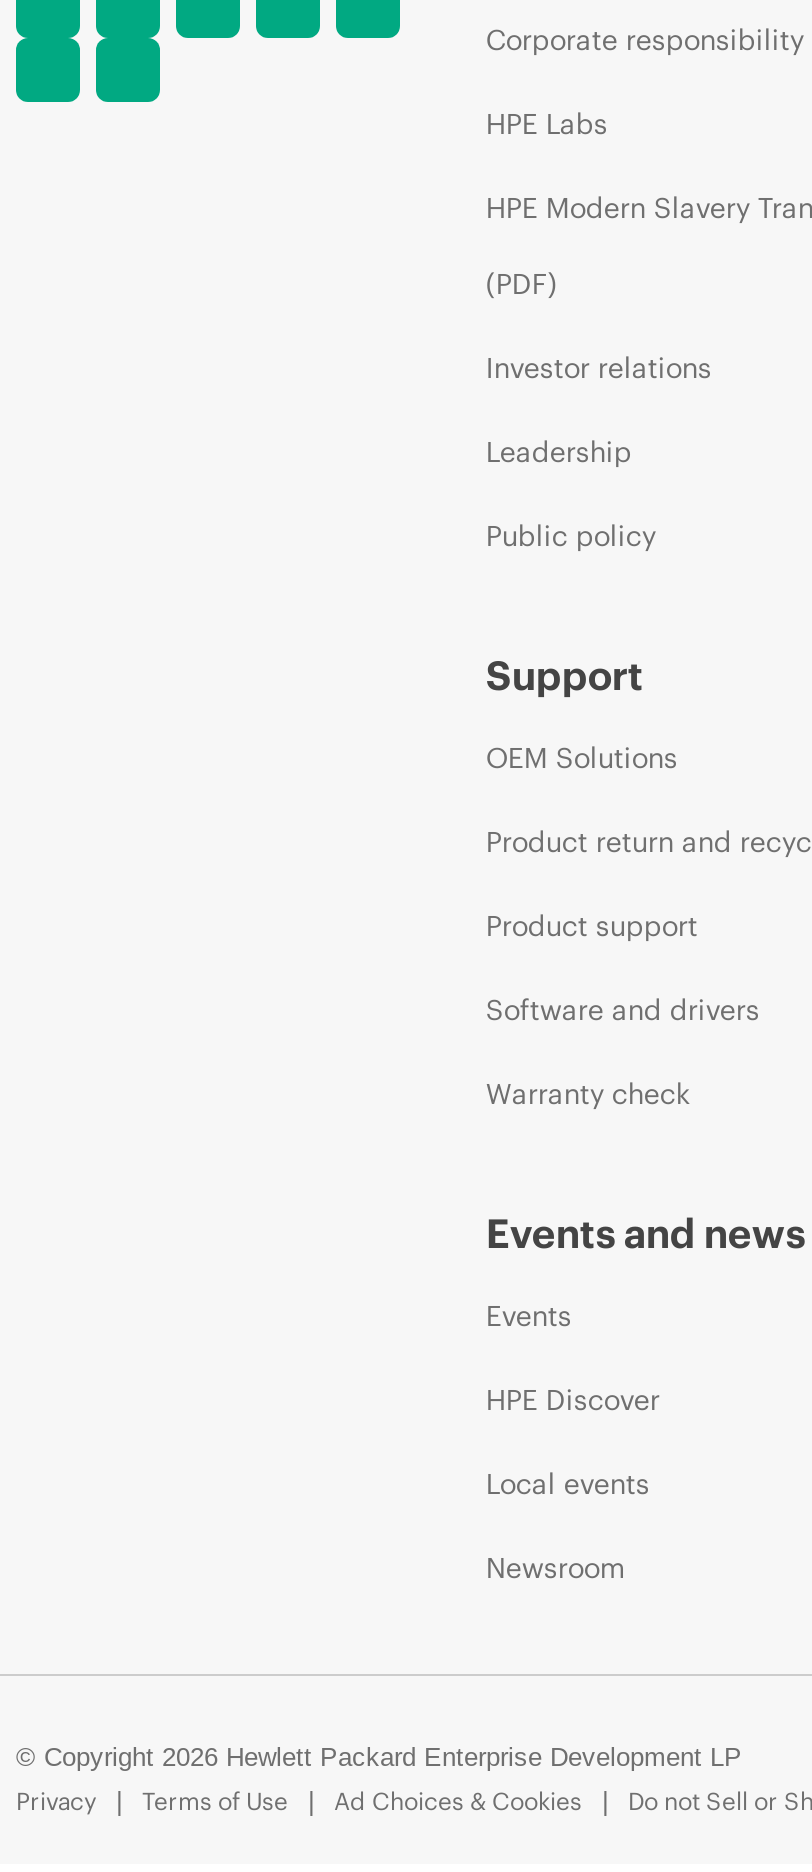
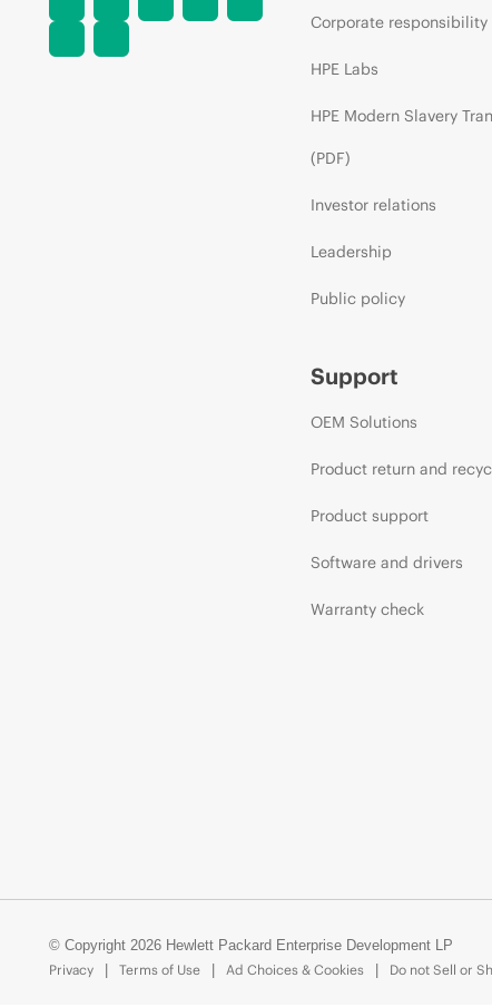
- Events and news
- Events
- HPE Discover
- Local events
- Newsroom
